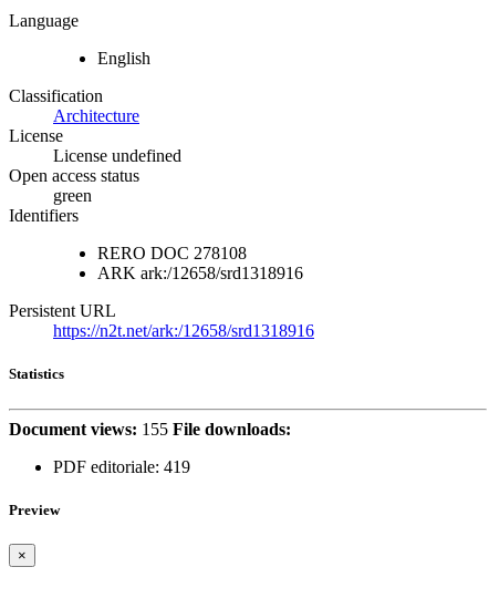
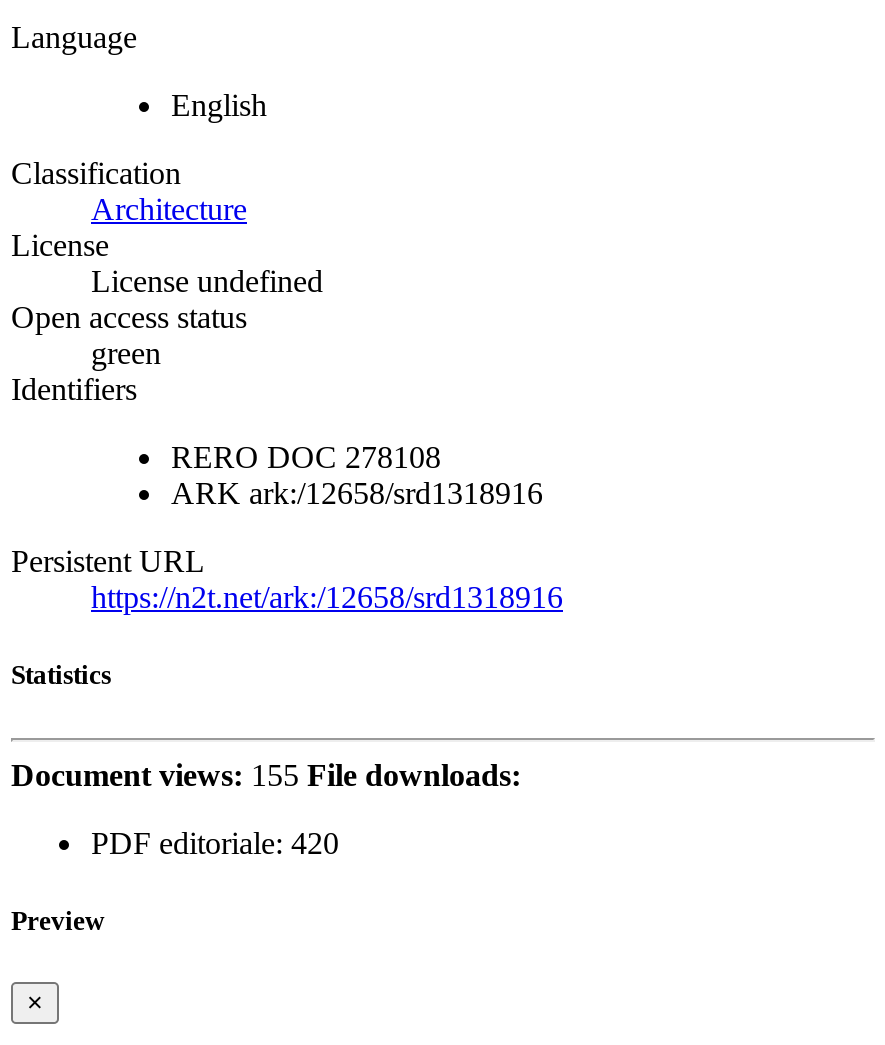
- PDF editoriale: 419
+ PDF editoriale: 420
